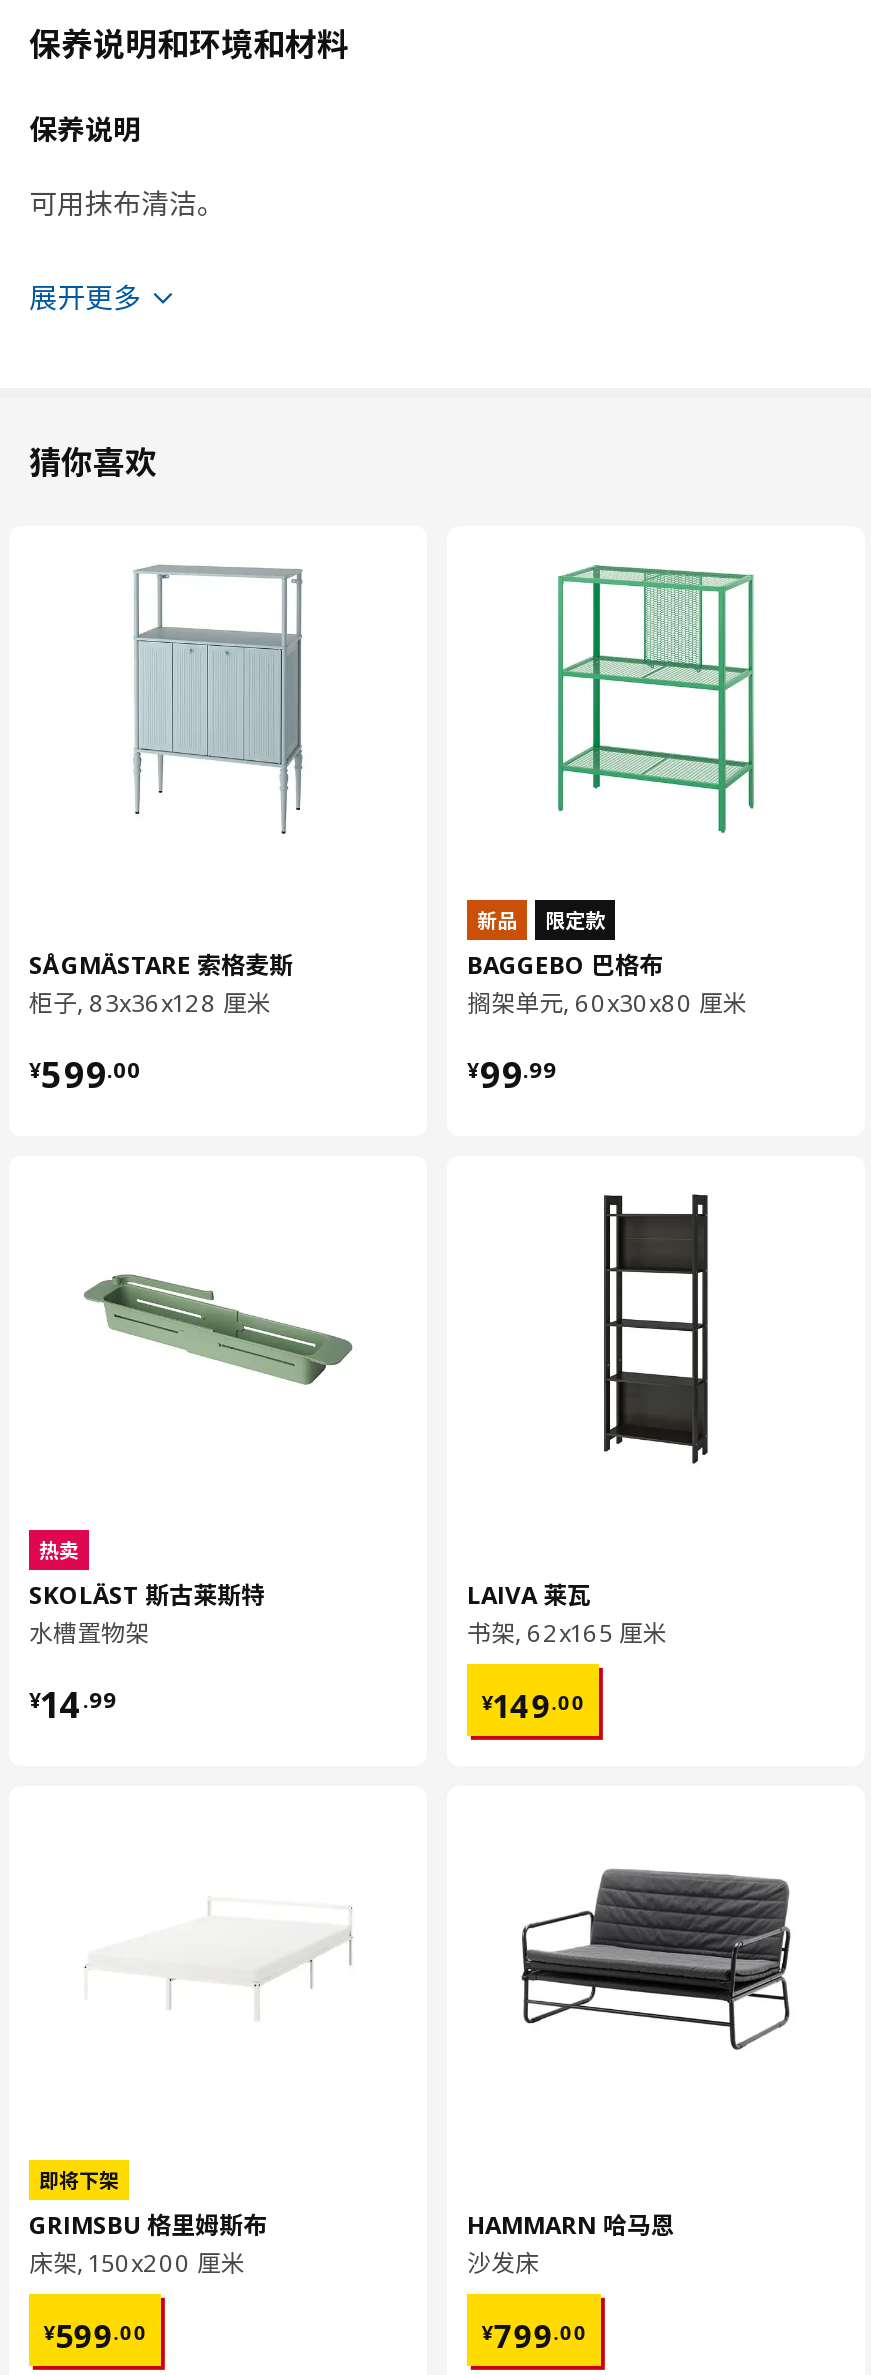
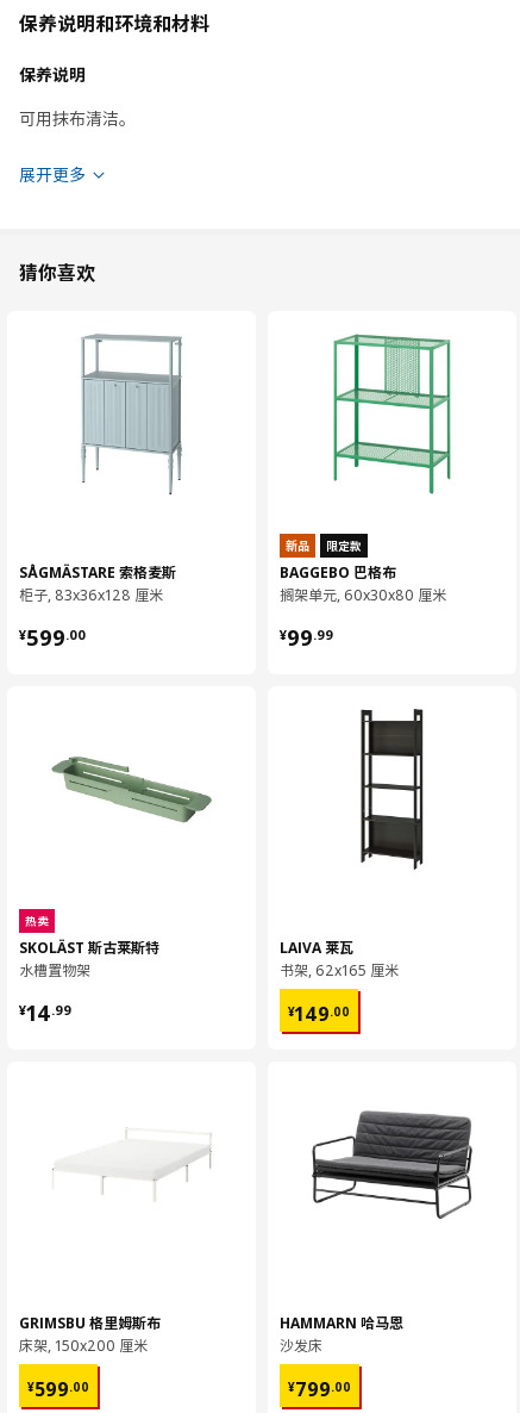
- 即将下架
